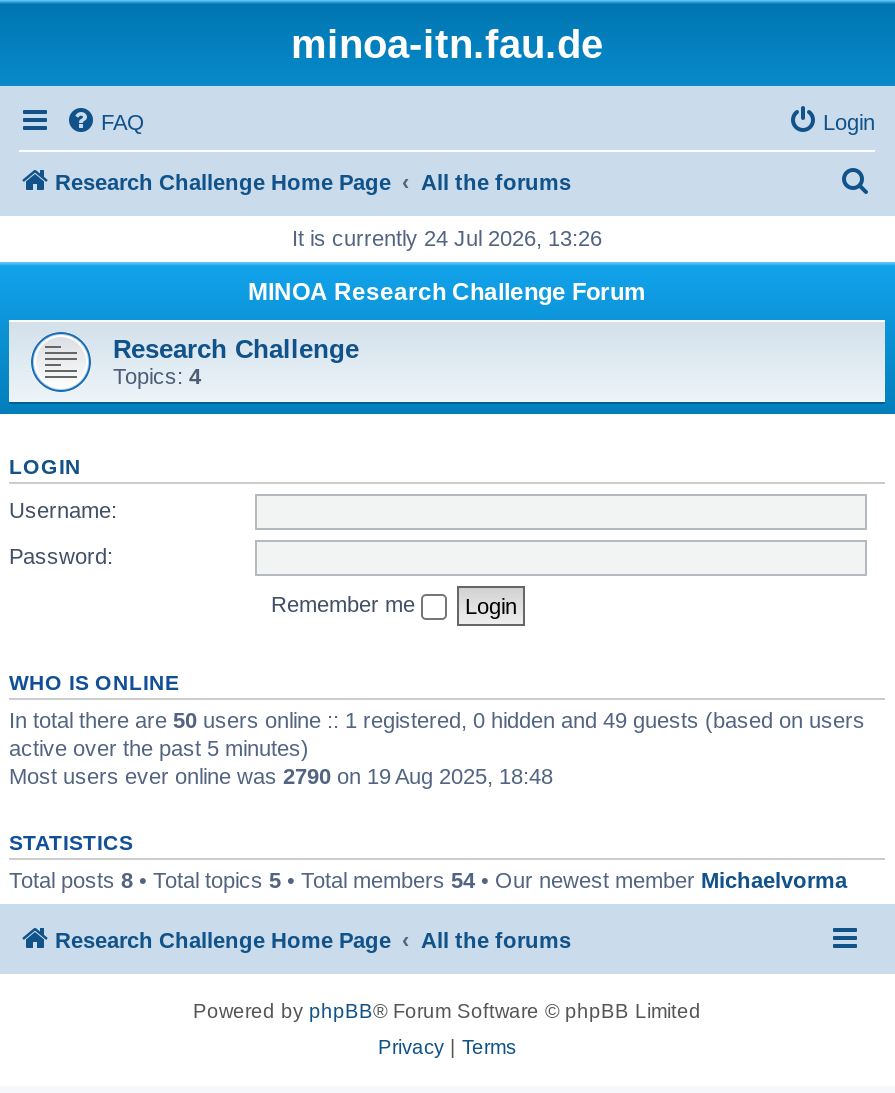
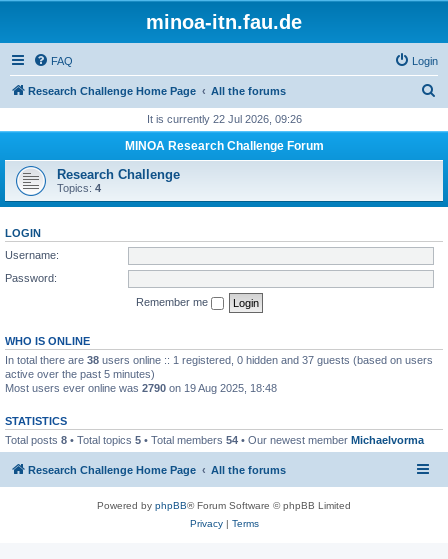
- It is currently 24 Jul 2026, 13:26
+ It is currently 22 Jul 2026, 09:26

- In total there are 50 users online :: 1 registered, 0 hidden and 49 guests (based on users
+ In total there are 38 users online :: 1 registered, 0 hidden and 37 guests (based on users
